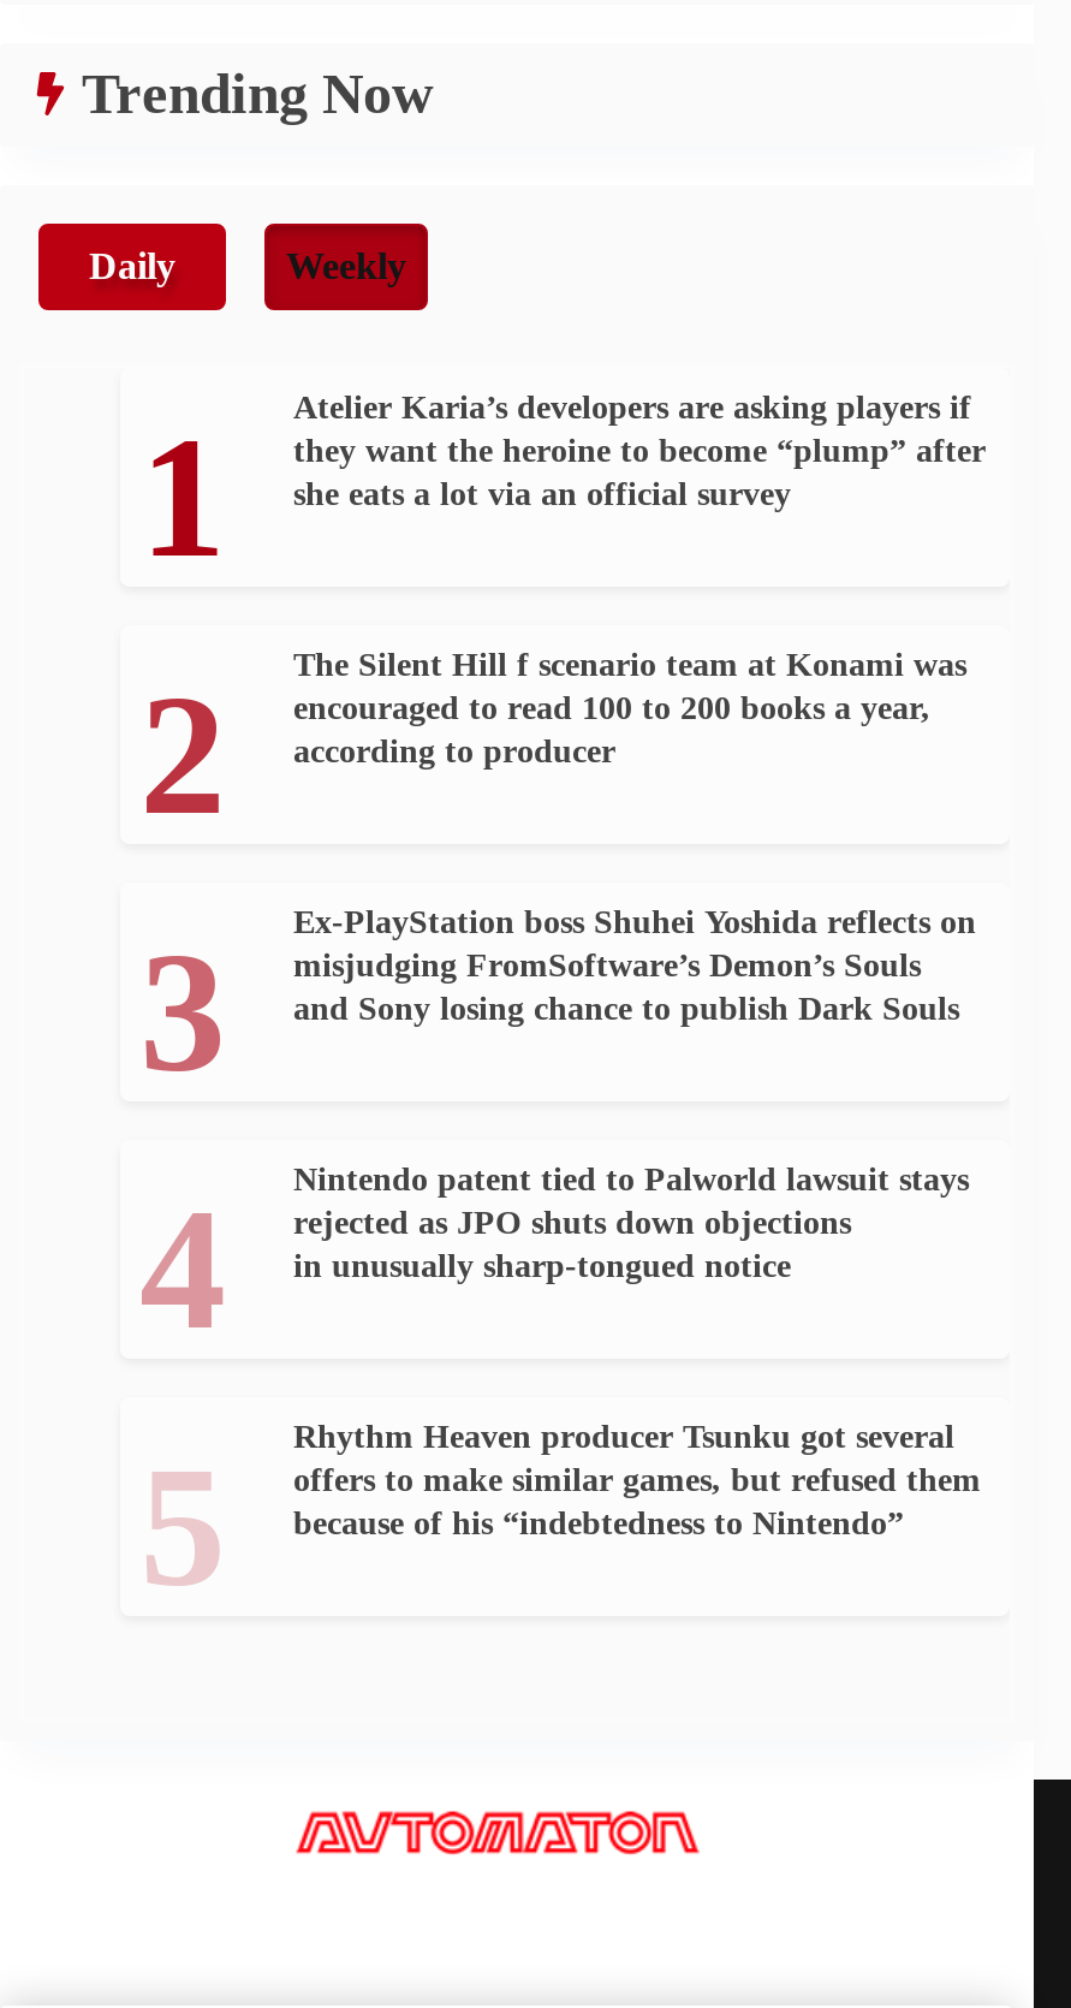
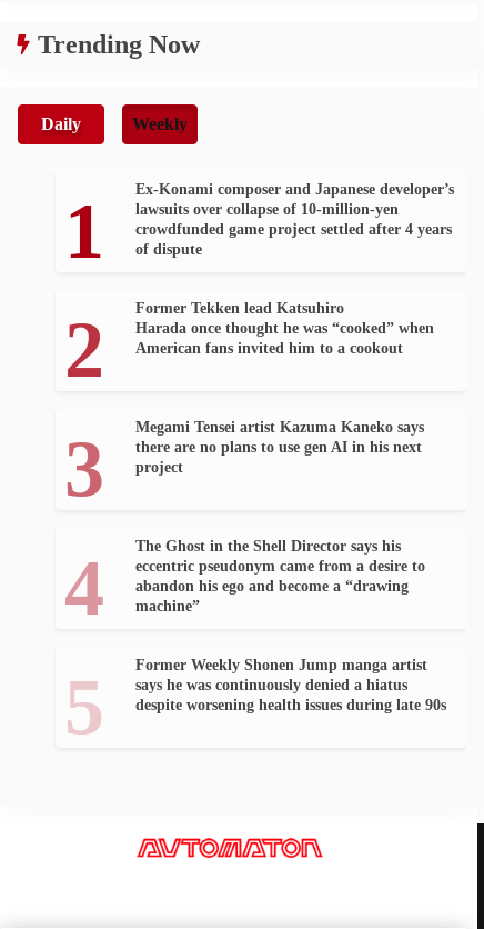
- Atelier Karia’s developers are asking players if
- they want the heroine to become “plump” after
- she eats a lot via an official survey
+ Ex-Konami composer and Japanese developer’s
+ lawsuits over collapse of 10-million-yen
+ crowdfunded game project settled after 4 years
+ of dispute

- The Silent Hill f scenario team at Konami was
- encouraged to read 100 to 200 books a year,
- according to producer
+ Former Tekken lead Katsuhiro
+ Harada once thought he was “cooked” when
+ American fans invited him to a cookout

- Ex-PlayStation boss Shuhei Yoshida reflects on
- misjudging FromSoftware’s Demon’s Souls
- and Sony losing chance to publish Dark Souls
+ Megami Tensei artist Kazuma Kaneko says
+ there are no plans to use gen AI in his next
+ project

- Nintendo patent tied to Palworld lawsuit stays
- rejected as JPO shuts down objections
- in unusually sharp-tongued notice
+ The Ghost in the Shell Director says his
+ eccentric pseudonym came from a desire to
+ abandon his ego and become a “drawing
+ machine”

- Rhythm Heaven producer Tsunku got several
- offers to make similar games, but refused them
- because of his “indebtedness to Nintendo”
+ Former Weekly Shonen Jump manga artist
+ says he was continuously denied a hiatus
+ despite worsening health issues during late 90s
